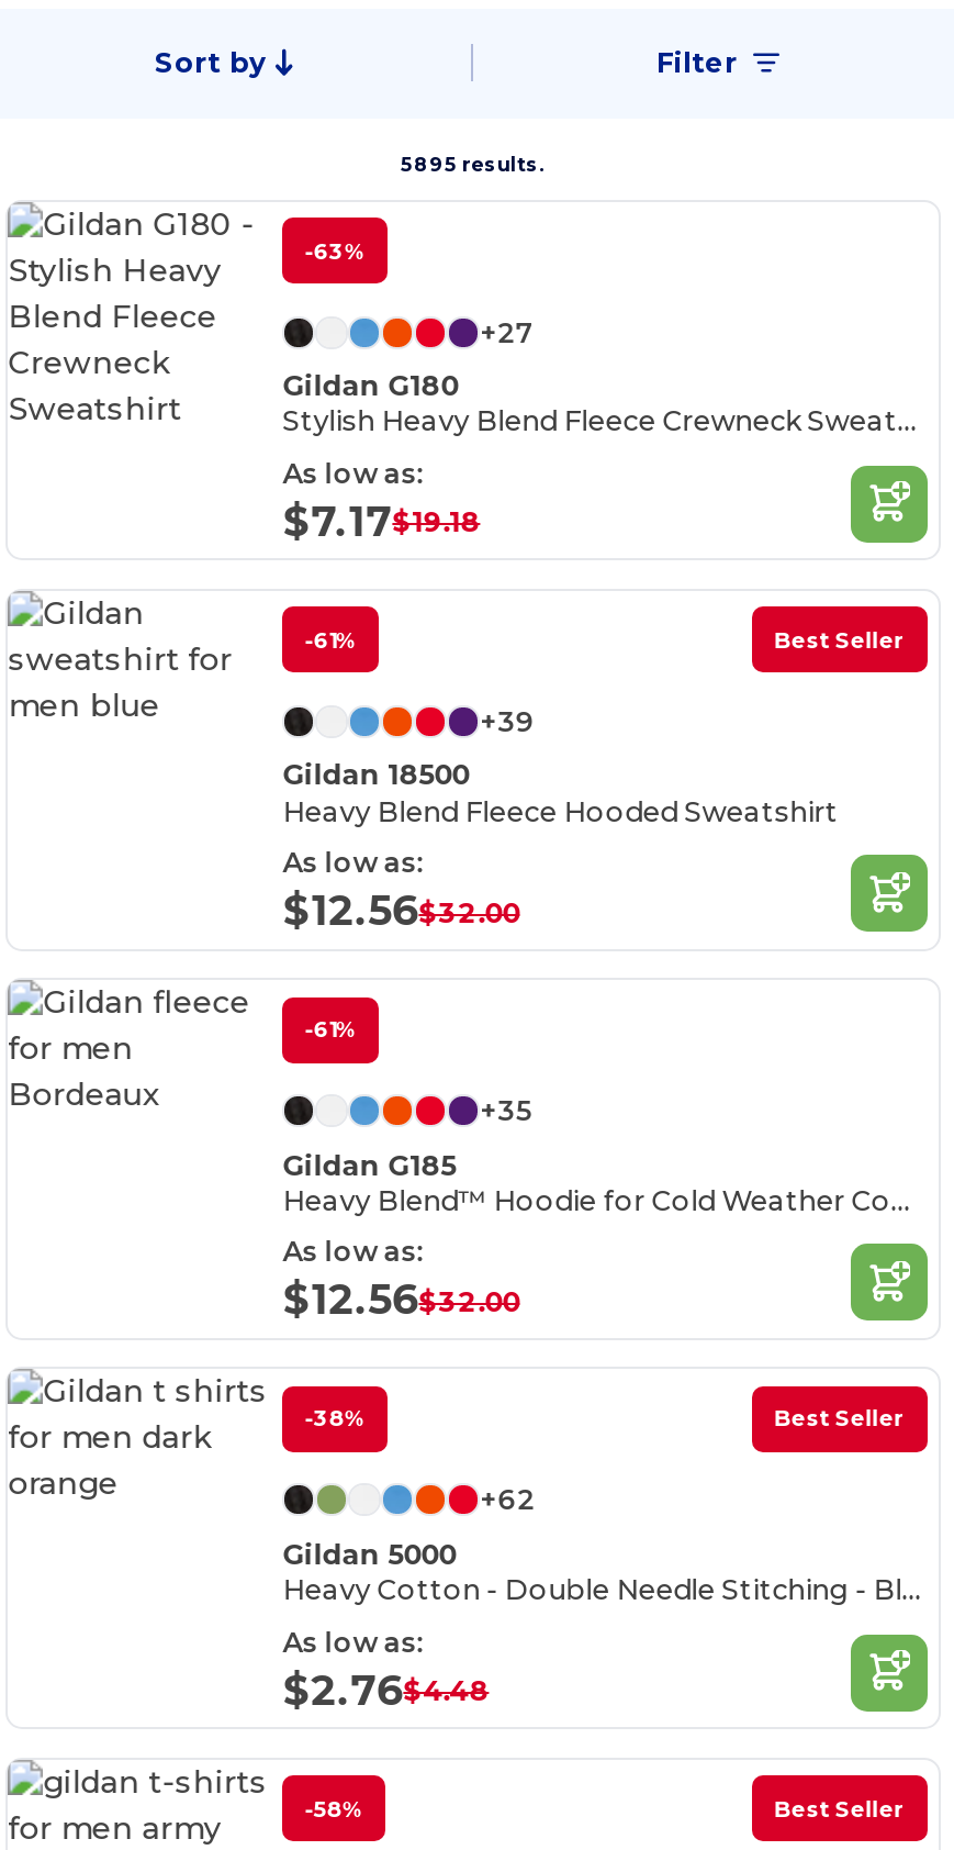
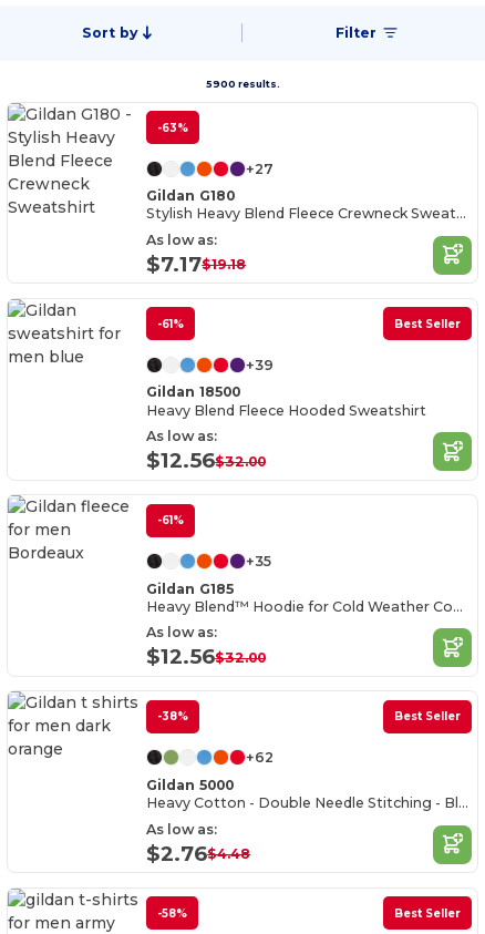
- 5895 results.
+ 5900 results.
